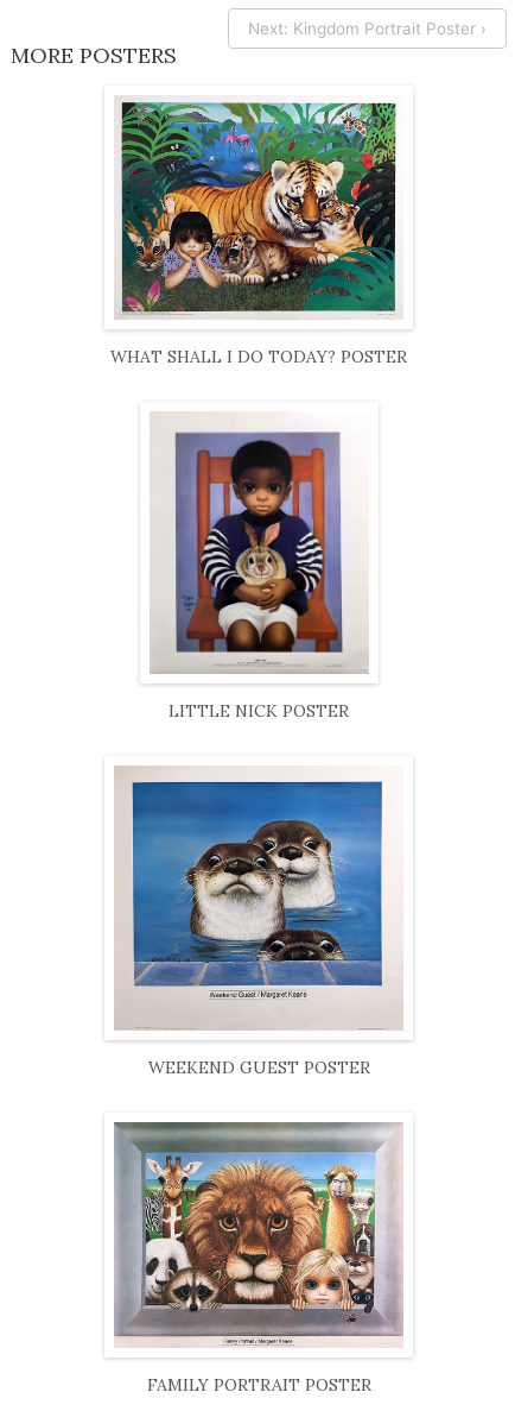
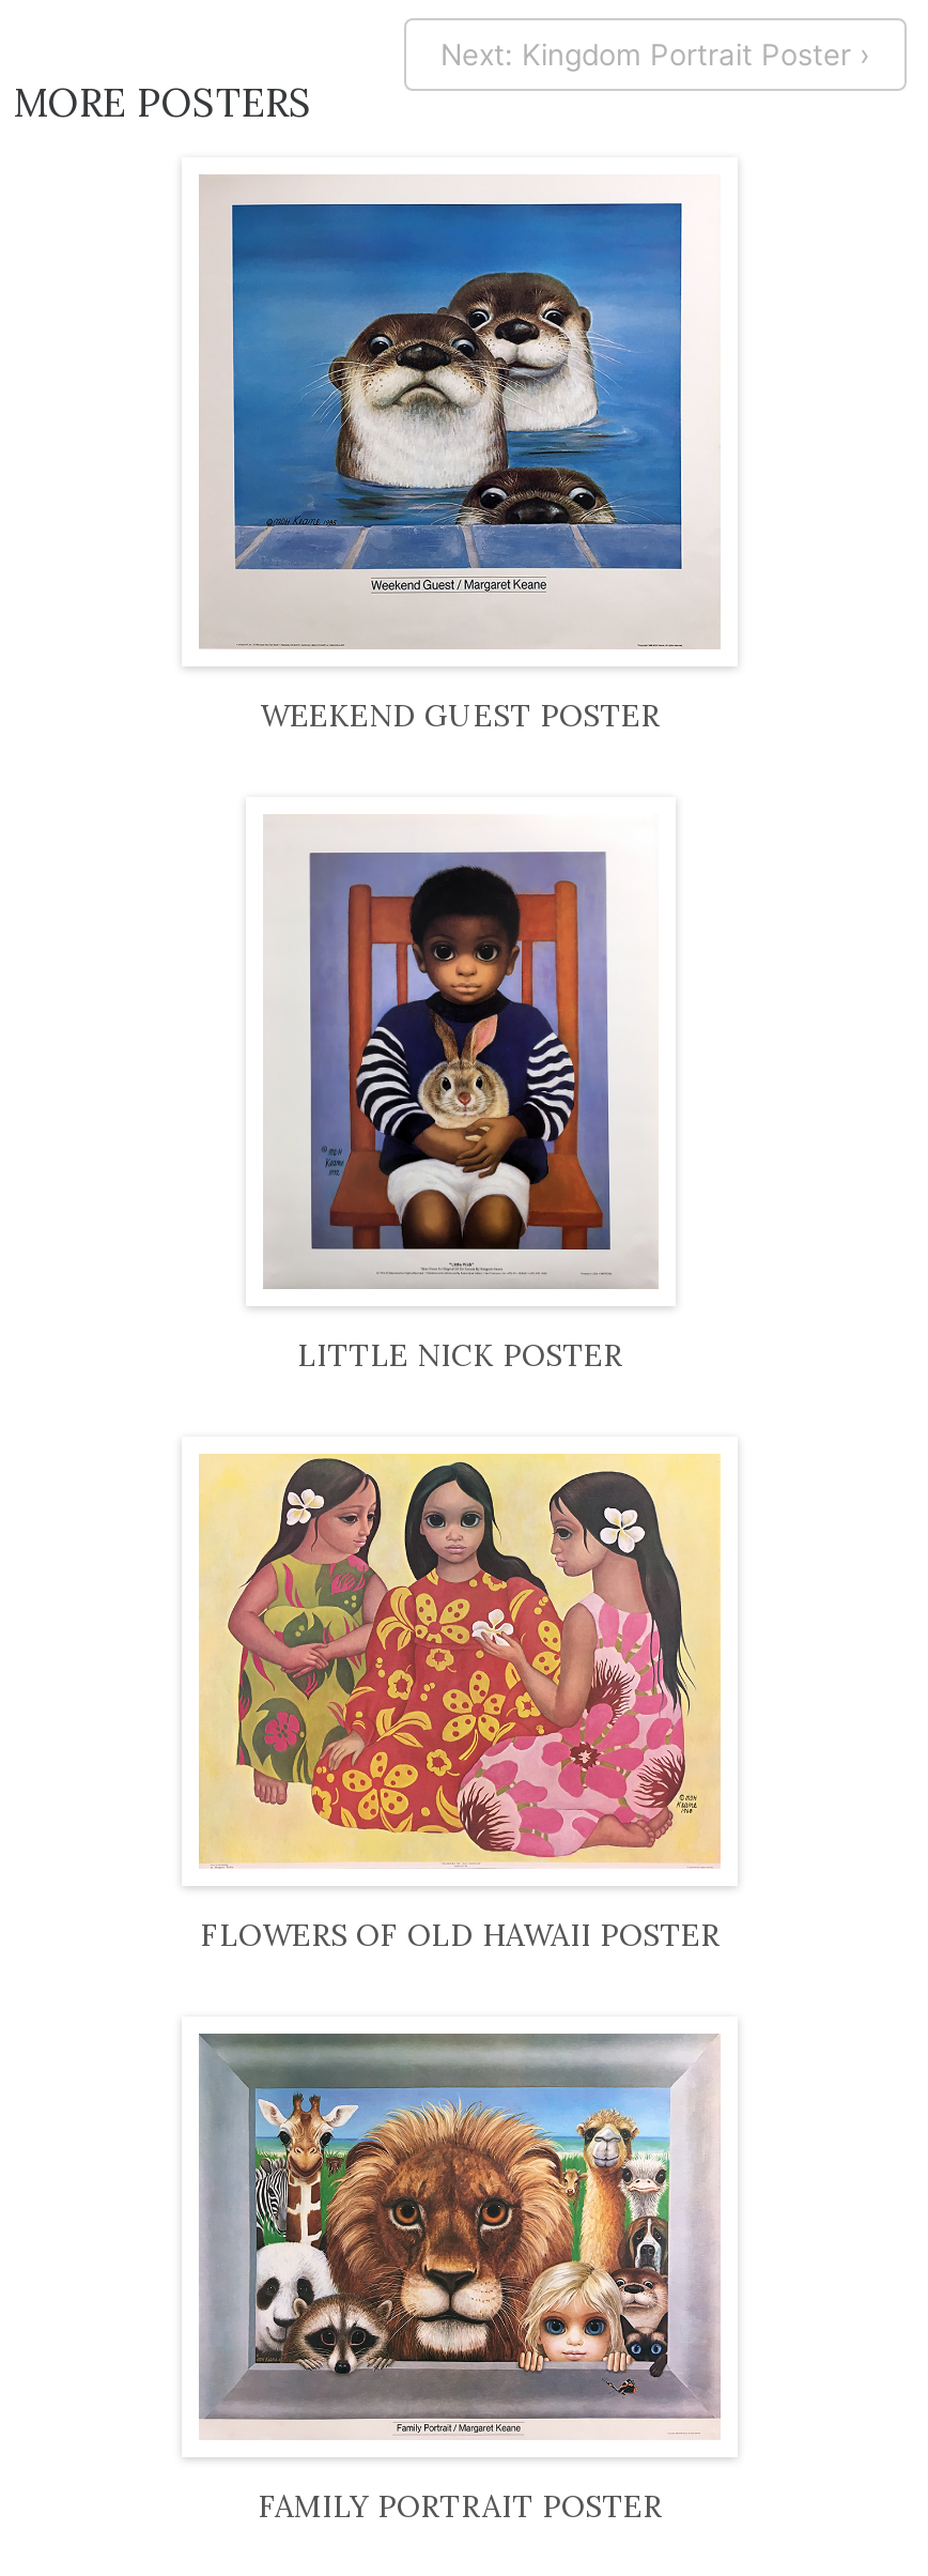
- [image]
+ [image]

- WHAT SHALL I DO TODAY? POSTER

moved down: [image] | LITTLE NICK POSTER

+ FLOWERS OF OLD HAWAII POSTER

- [image]
+ [image]

moved up: WEEKEND GUEST POSTER
